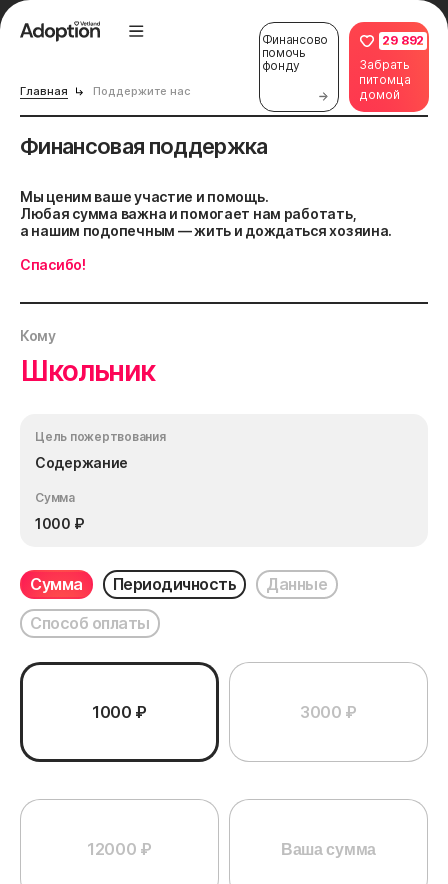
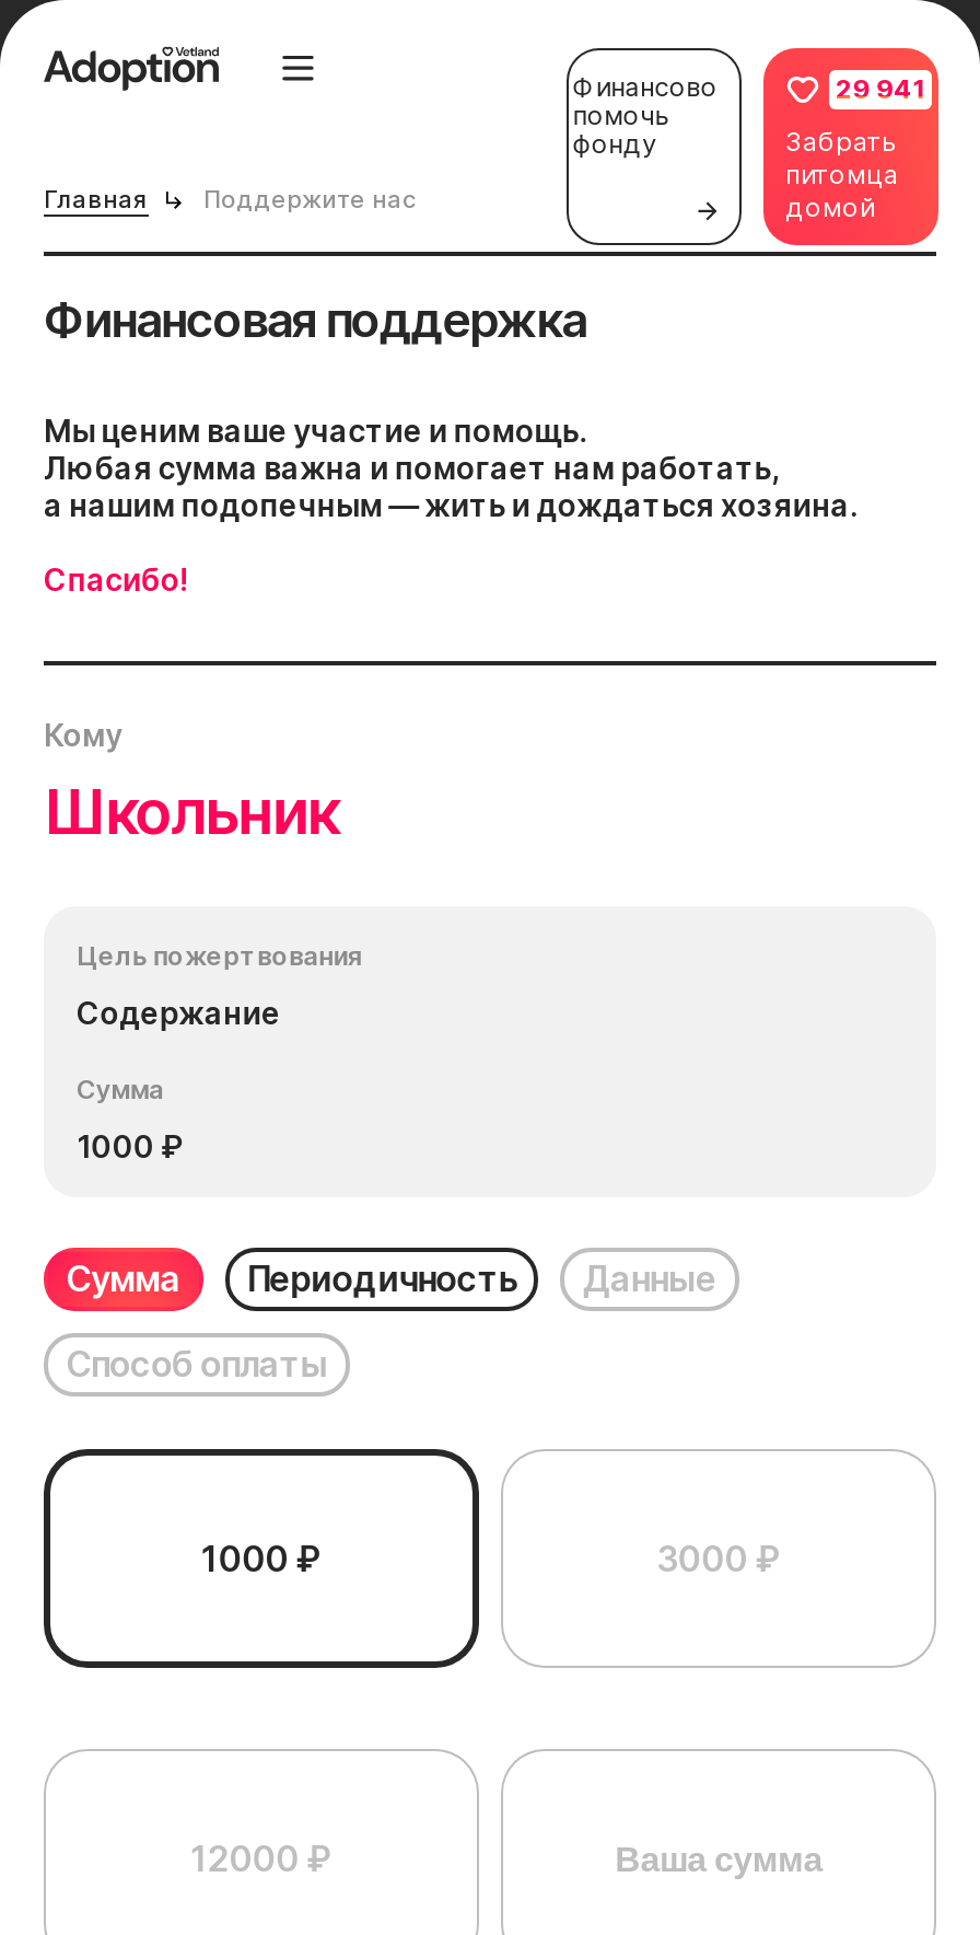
- 29 892
+ 29 941
